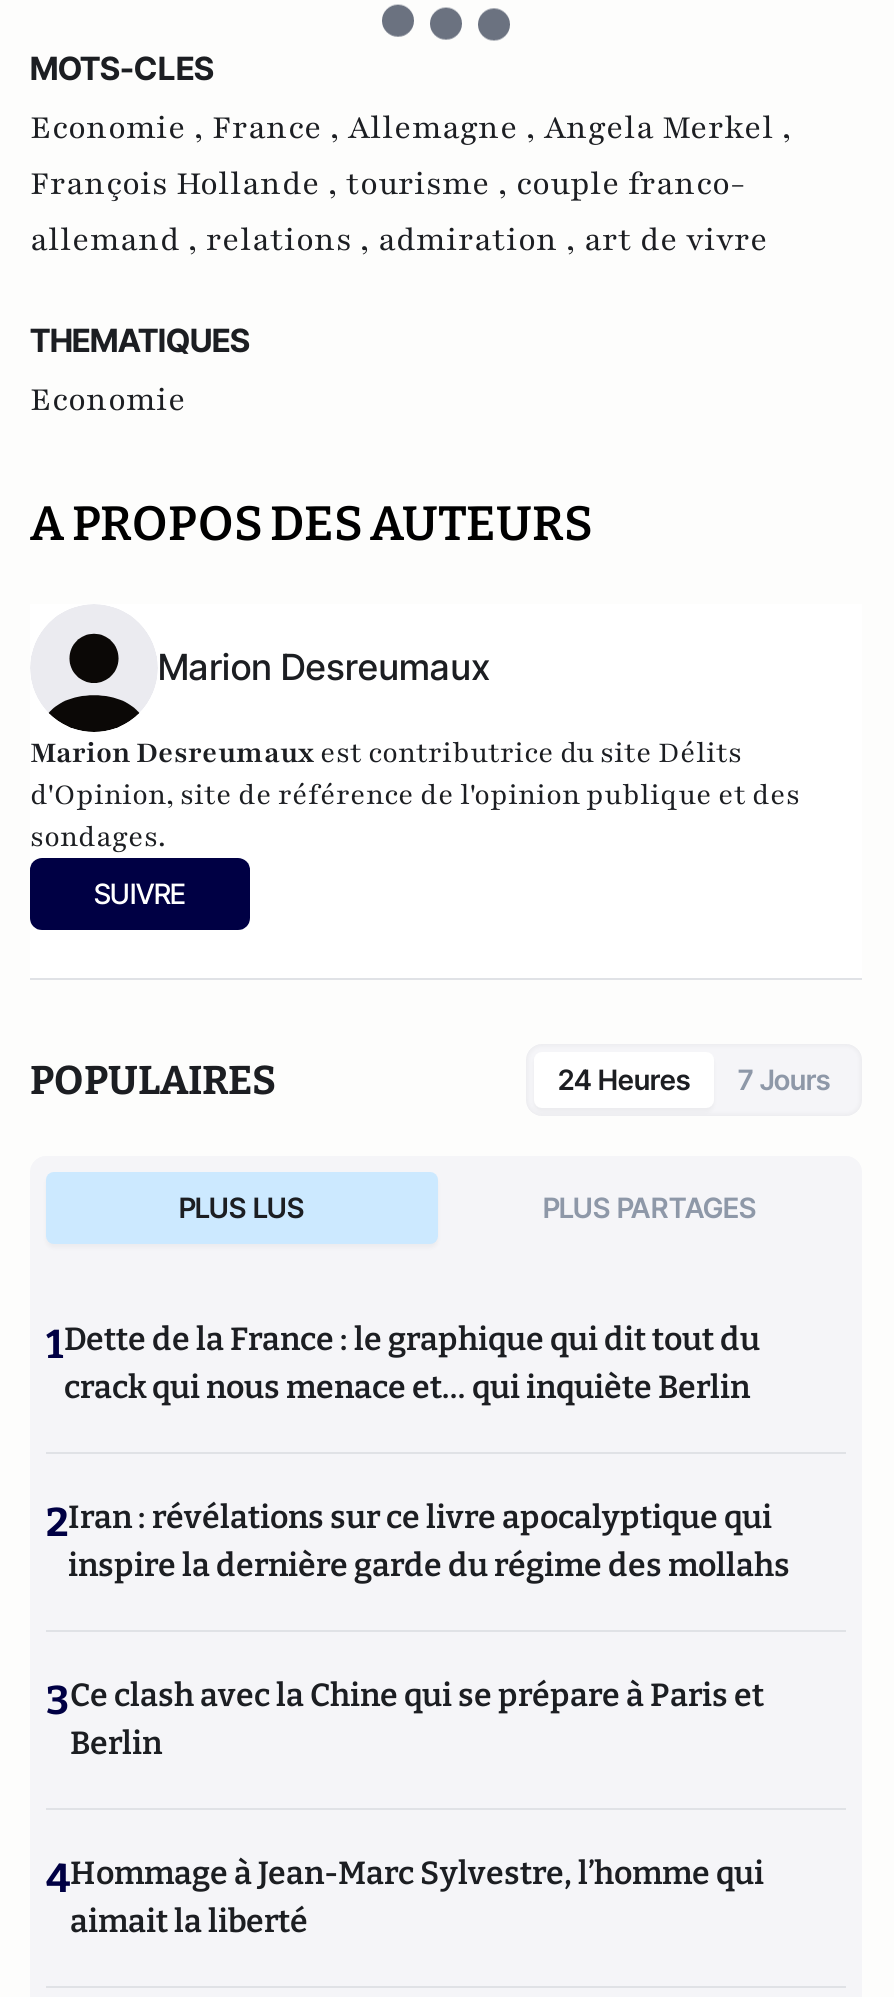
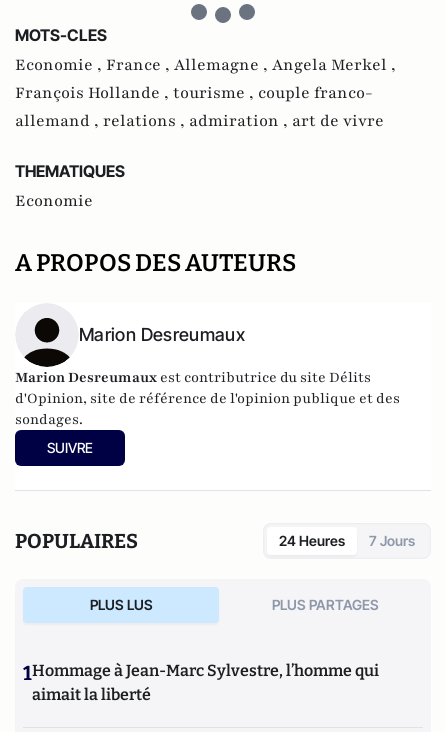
- 1Dette de la France : le graphique qui dit tout du
- crack qui nous menace et… qui inquiète Berlin
- 2Iran : révélations sur ce livre apocalyptique qui
- inspire la dernière garde du régime des mollahs
- 3Ce clash avec la Chine qui se prépare à Paris et
- Berlin
- 4Hommage à Jean-Marc Sylvestre, l’homme qui
+ 1Hommage à Jean-Marc Sylvestre, l’homme qui
